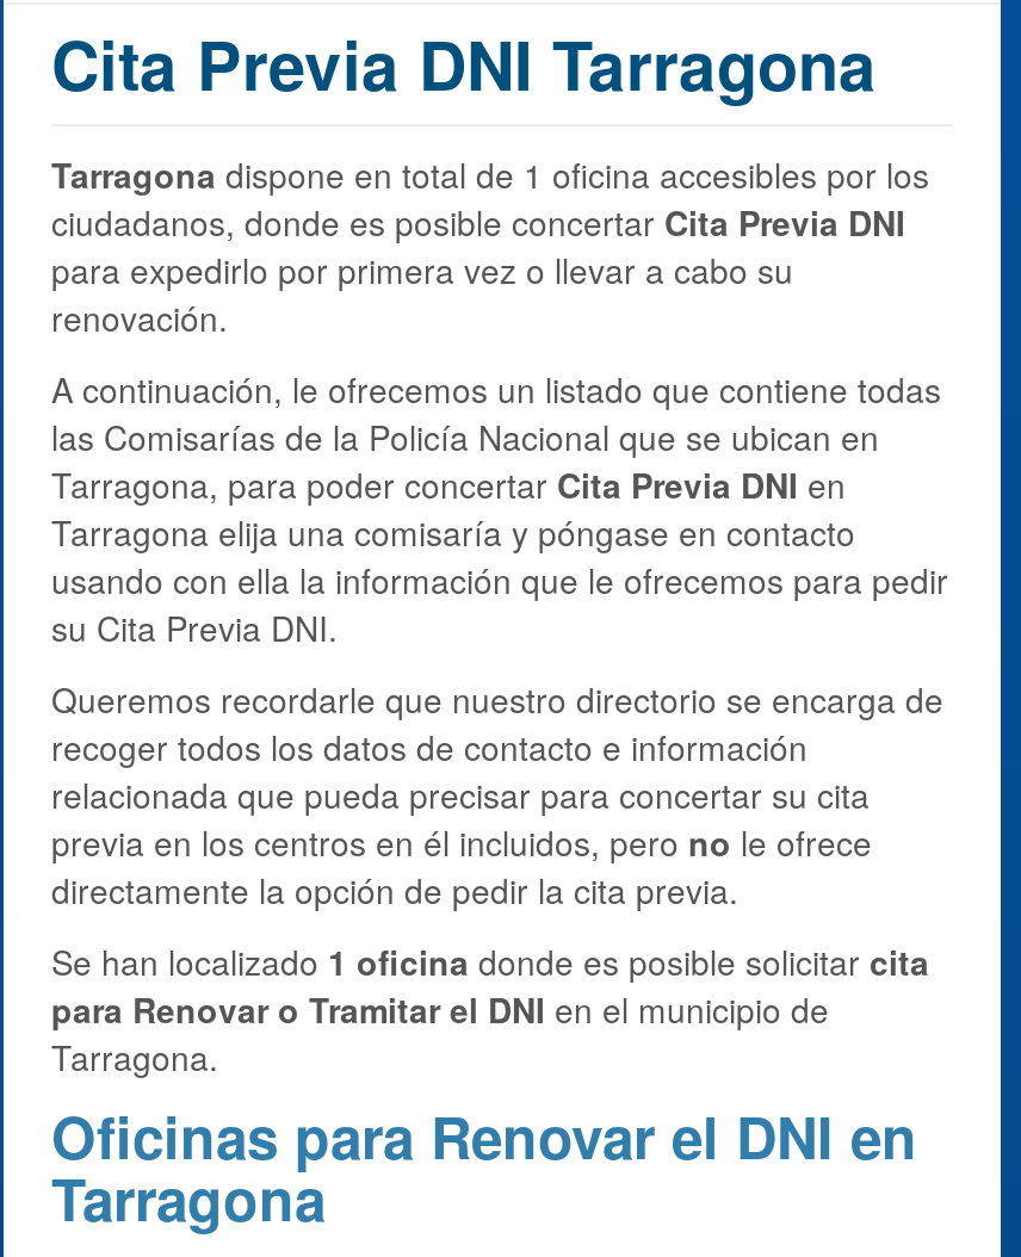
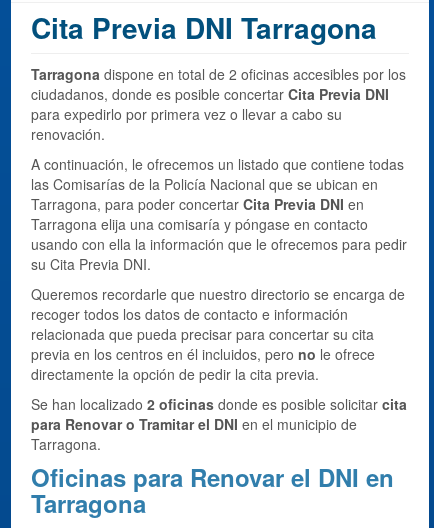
- Tarragona dispone en total de 1 oficina accesibles por los
+ Tarragona dispone en total de 2 oficinas accesibles por los

- Se han localizado 1 oficina donde es posible solicitar cita
+ Se han localizado 2 oficinas donde es posible solicitar cita
